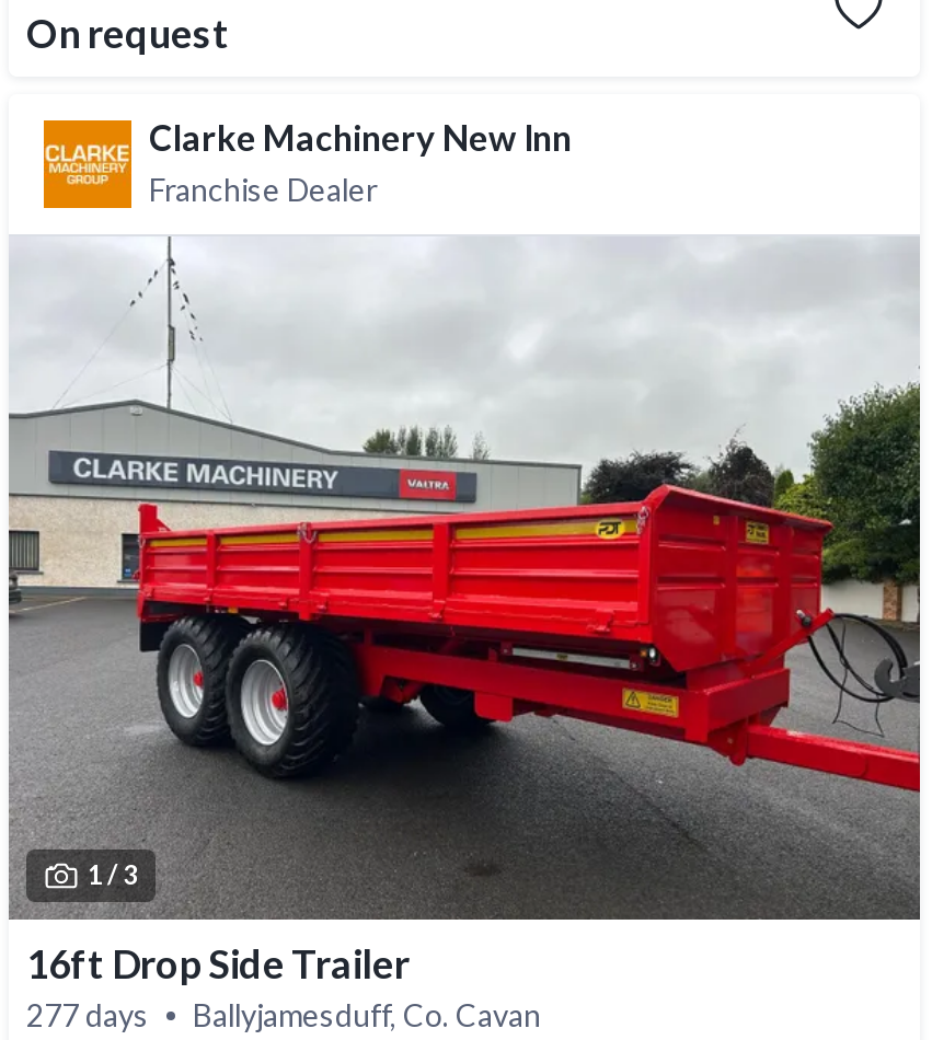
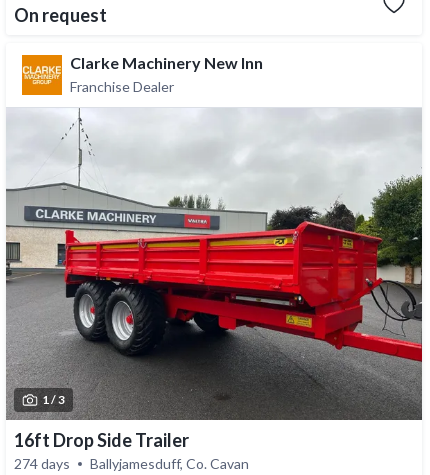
- 277 days Ballyjamesduff, Co. Cavan
+ 274 days Ballyjamesduff, Co. Cavan
